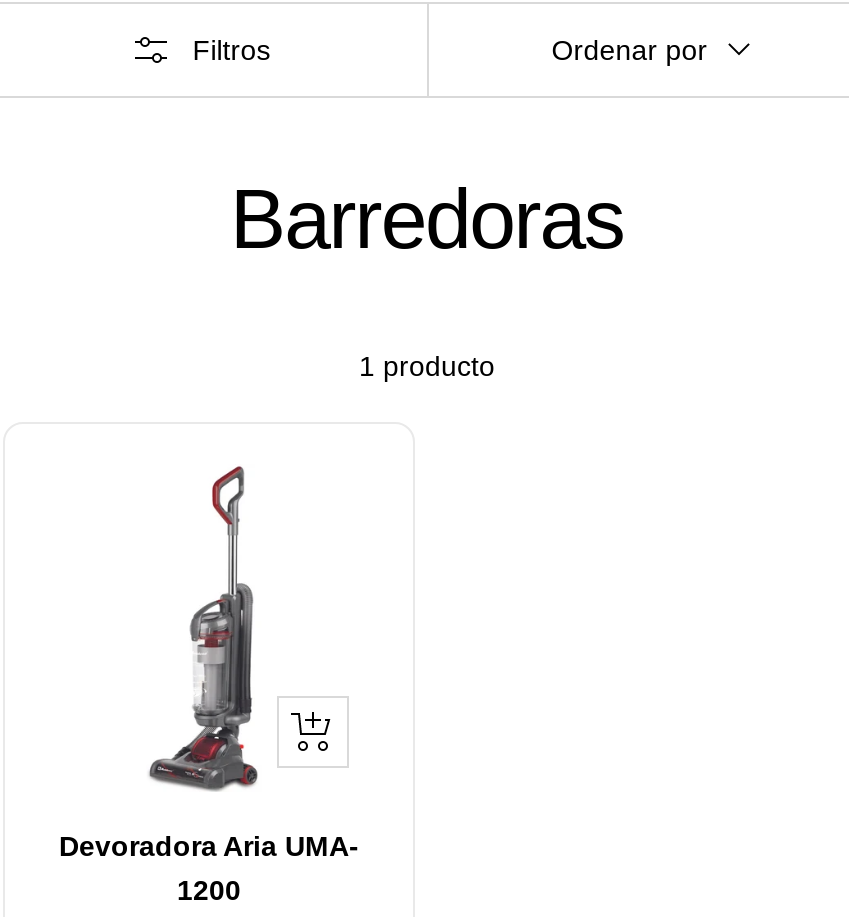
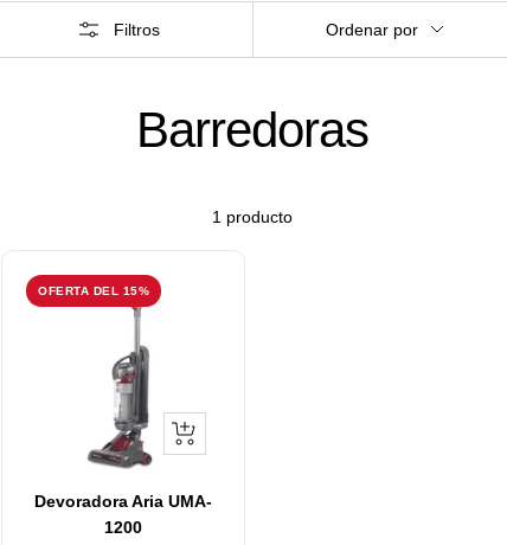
+ OFERTA DEL 15%
